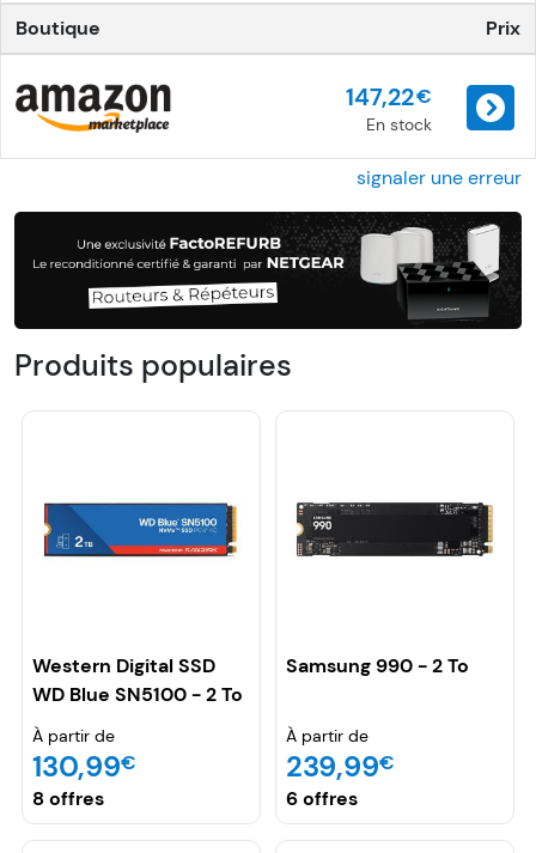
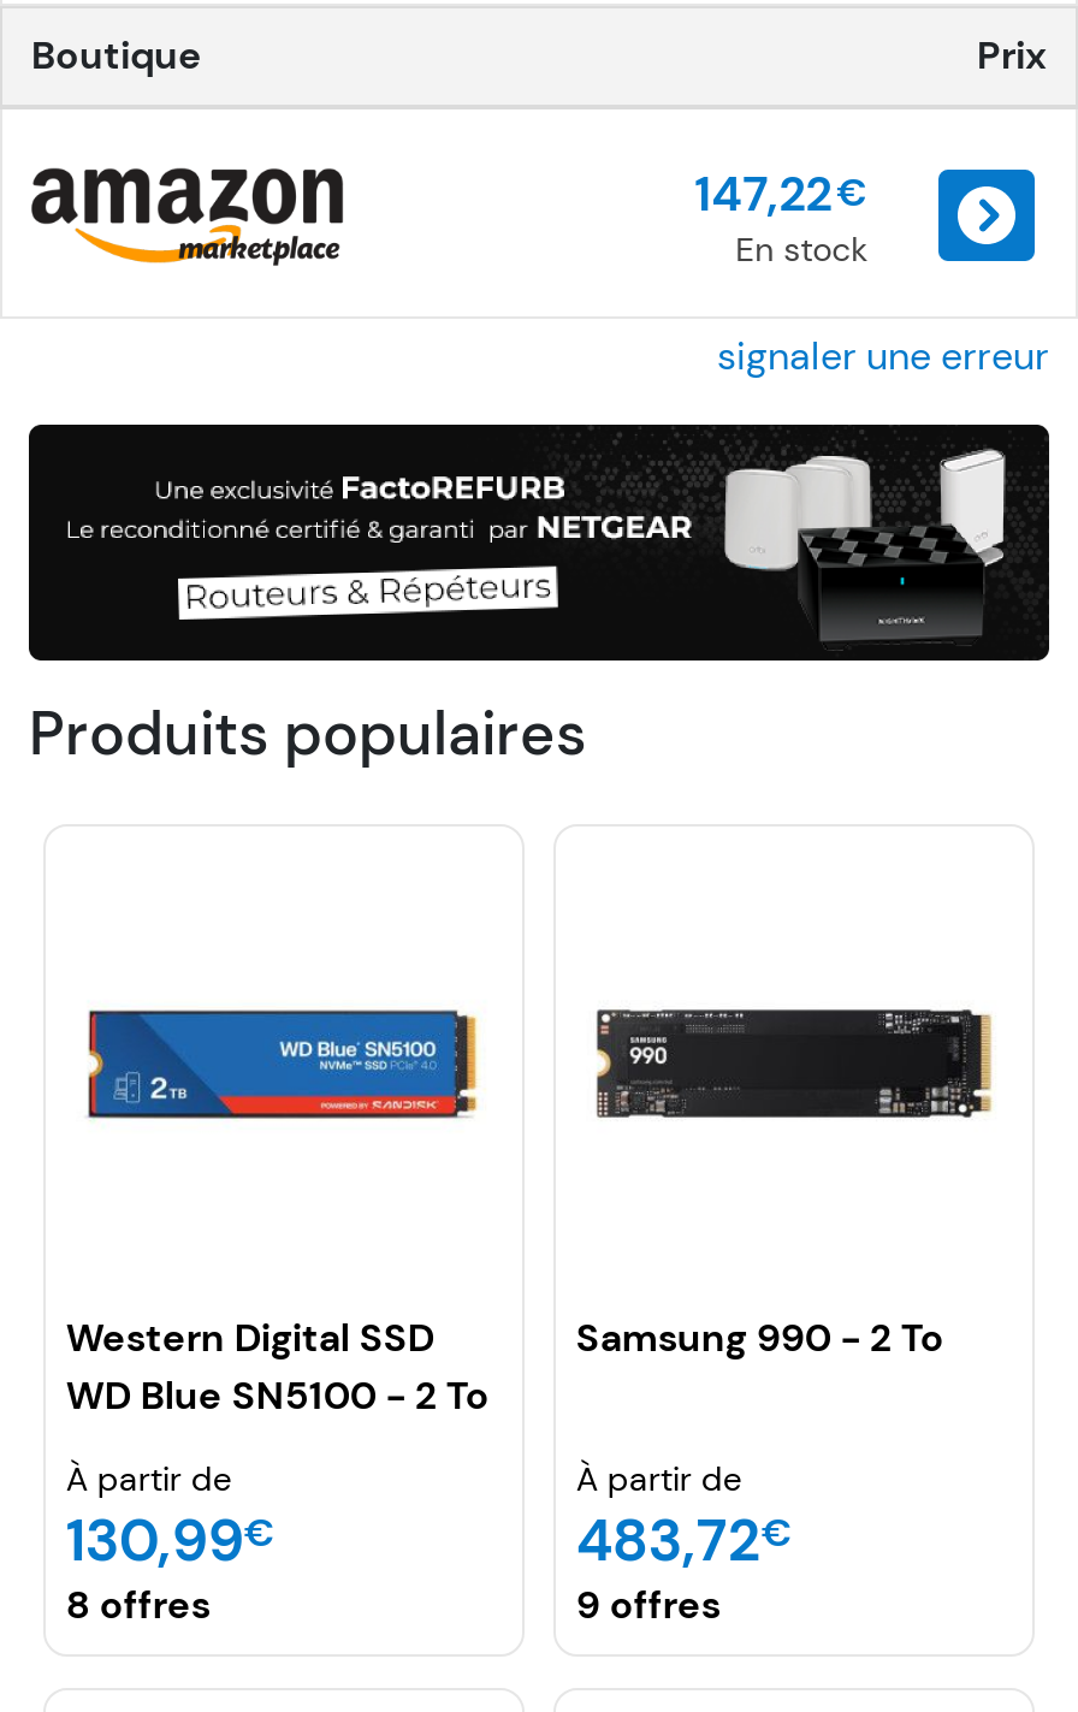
- 239,99€
+ 483,72€

- 6 offres
+ 9 offres
